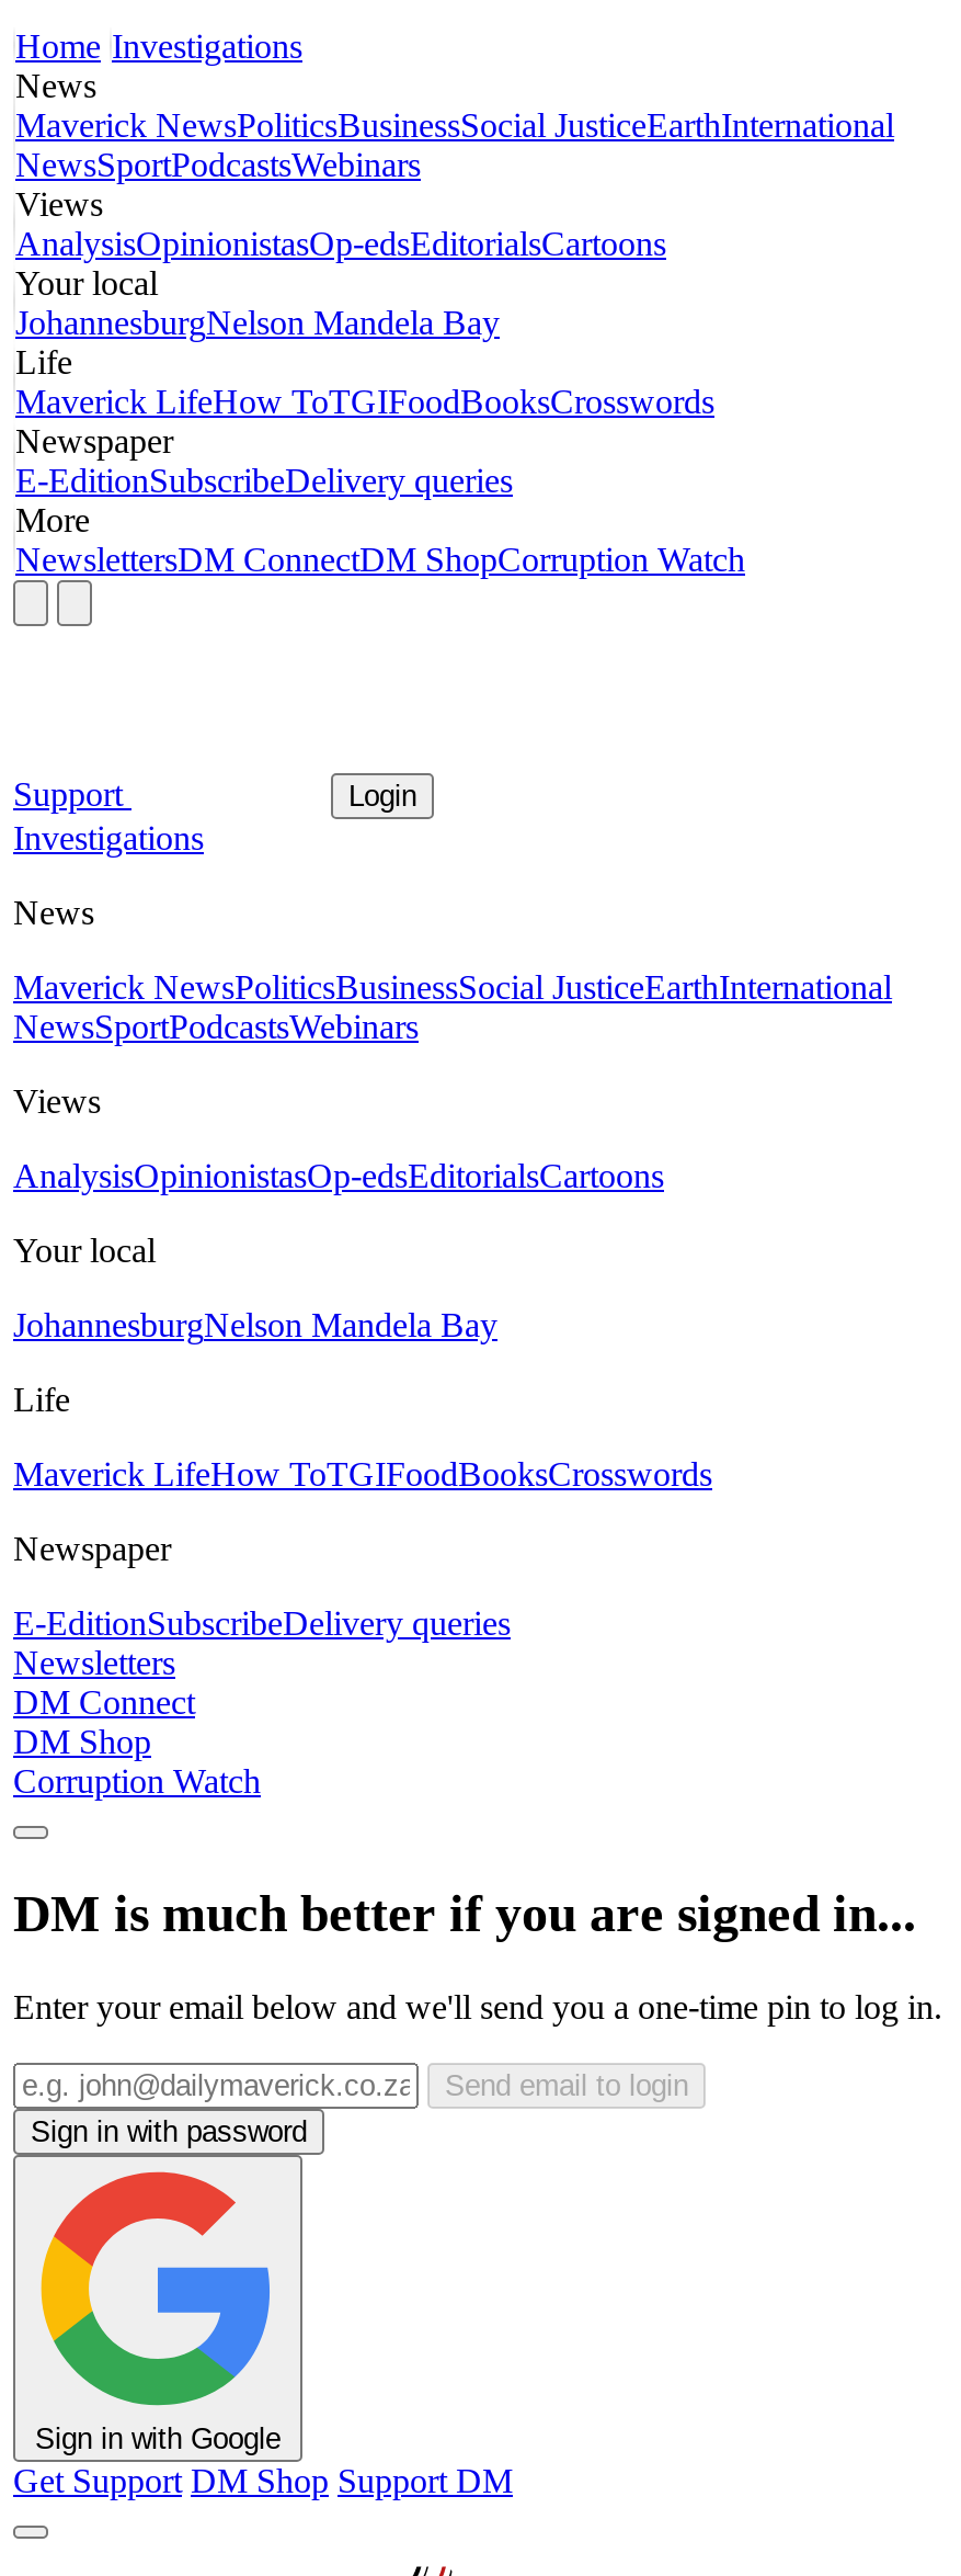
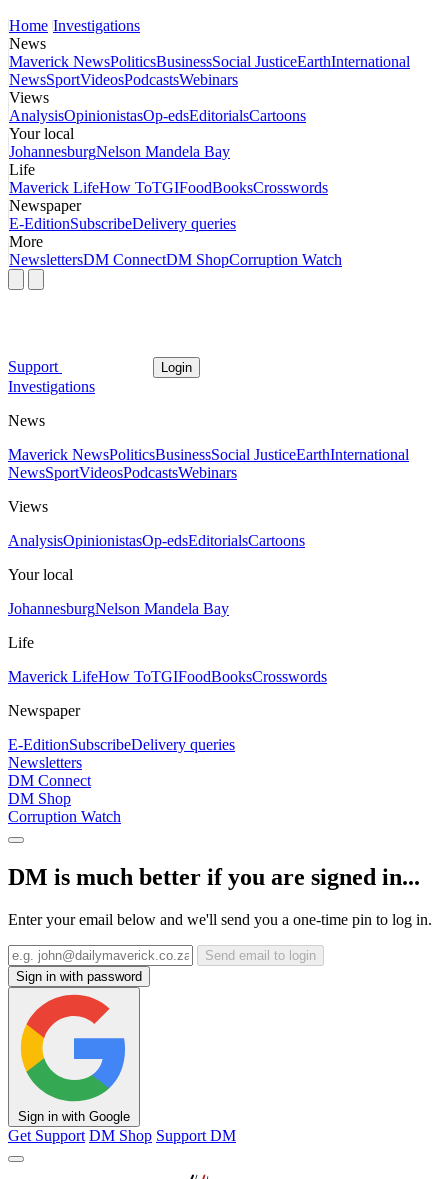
- NewsSportPodcastsWebinars
+ NewsSportVideosPodcastsWebinars

- NewsSportPodcastsWebinars
+ NewsSportVideosPodcastsWebinars
